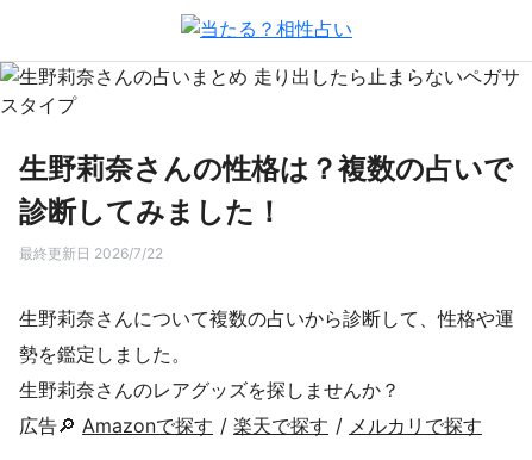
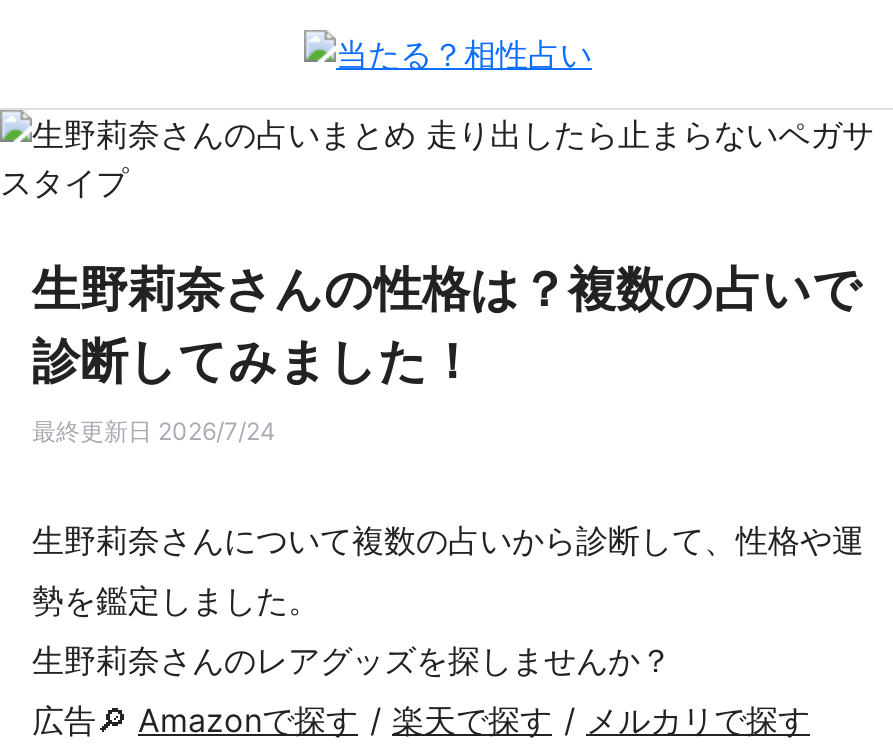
- 最終更新日 2026/7/22
+ 最終更新日 2026/7/24
